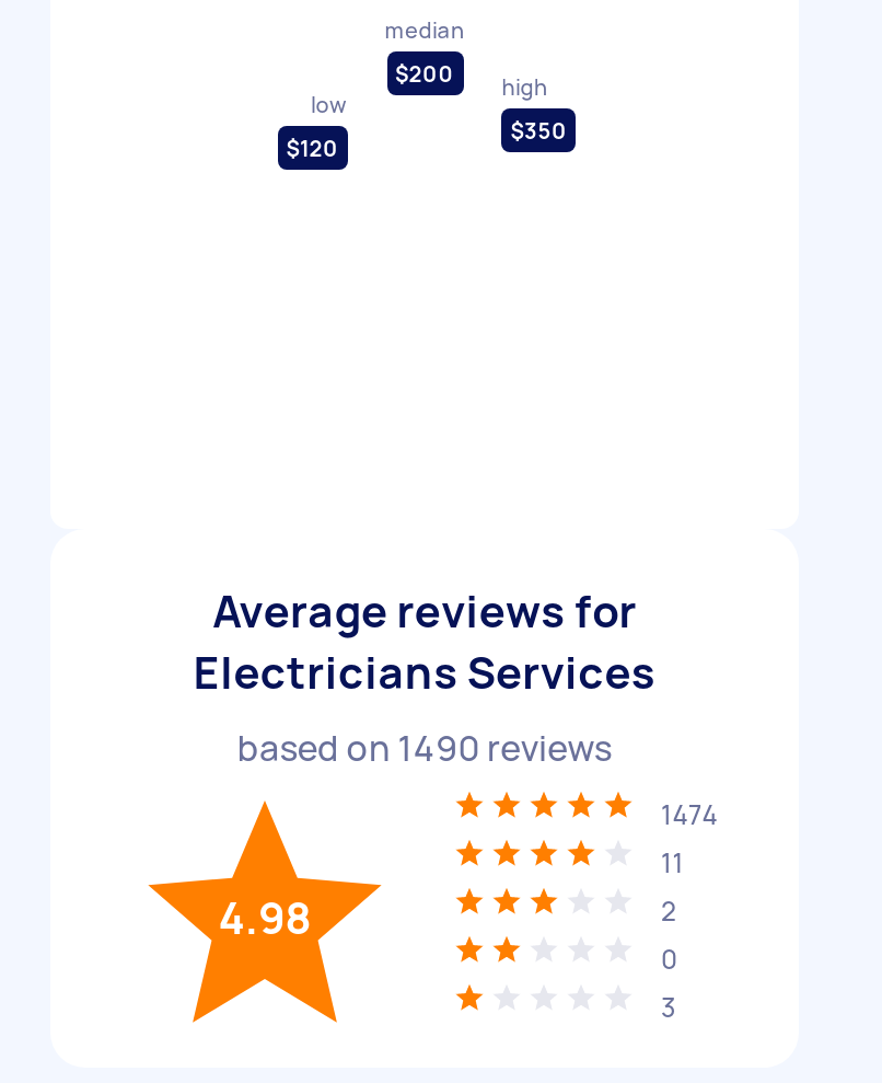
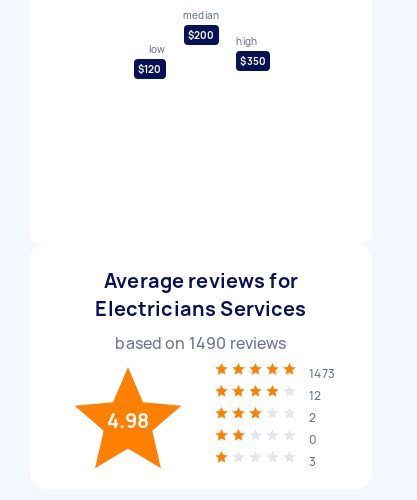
- 1474
+ 1473

- 11
+ 12
